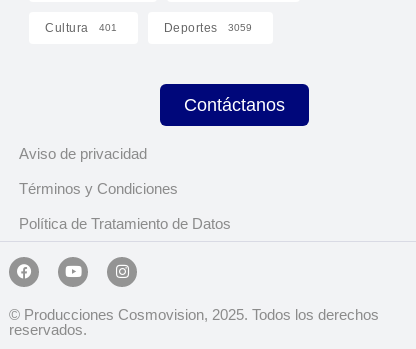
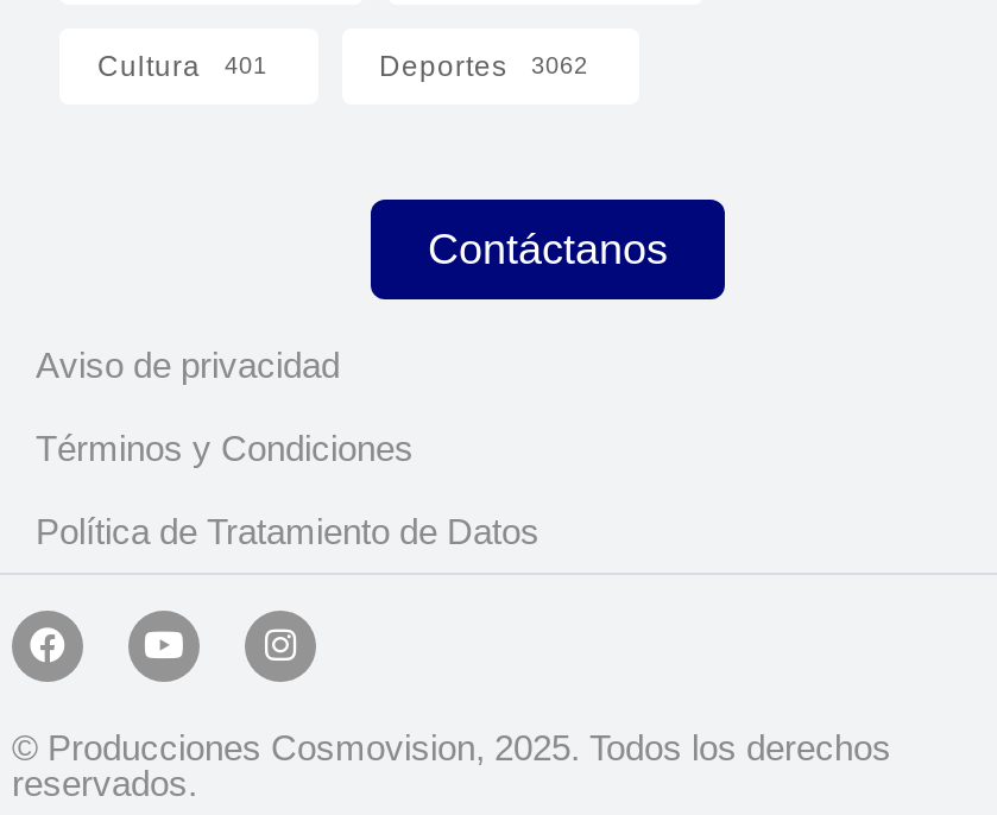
- Deportes 3059
+ Deportes 3062
